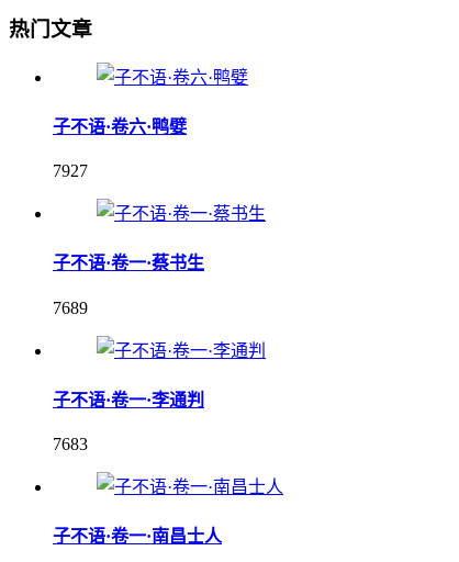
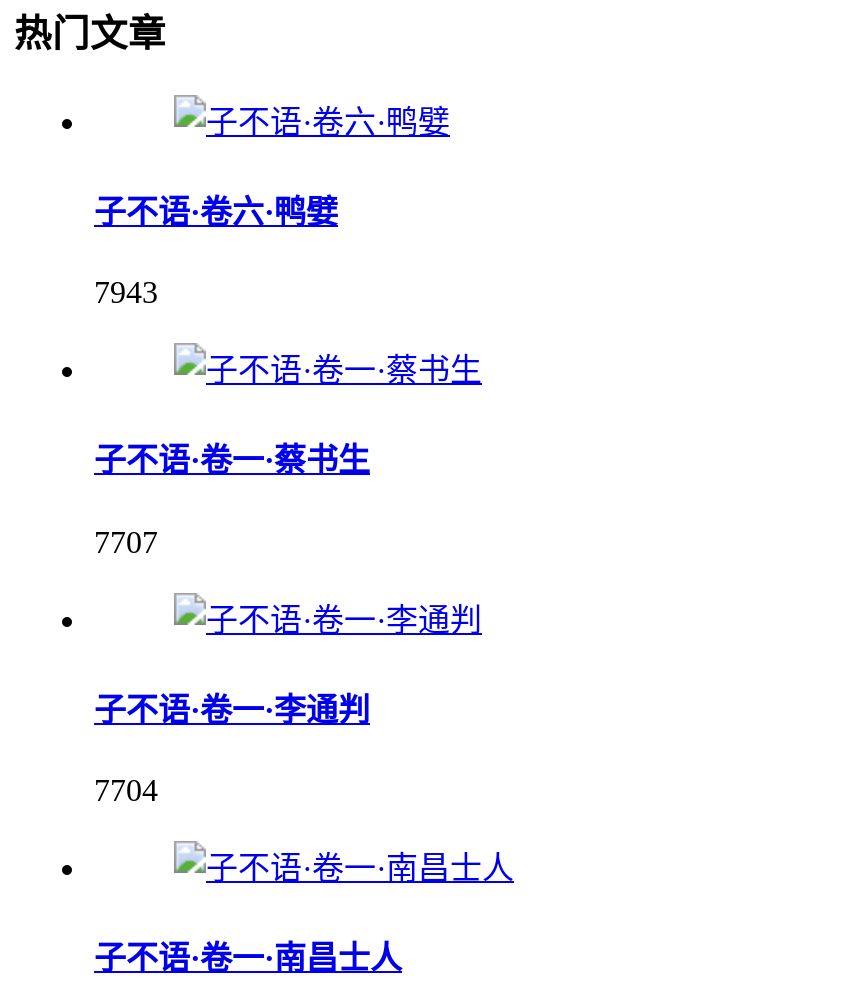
- 7927
+ 7943

- 7689
+ 7707

- 7683
+ 7704
